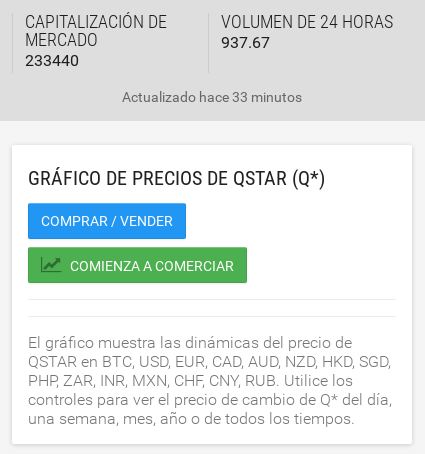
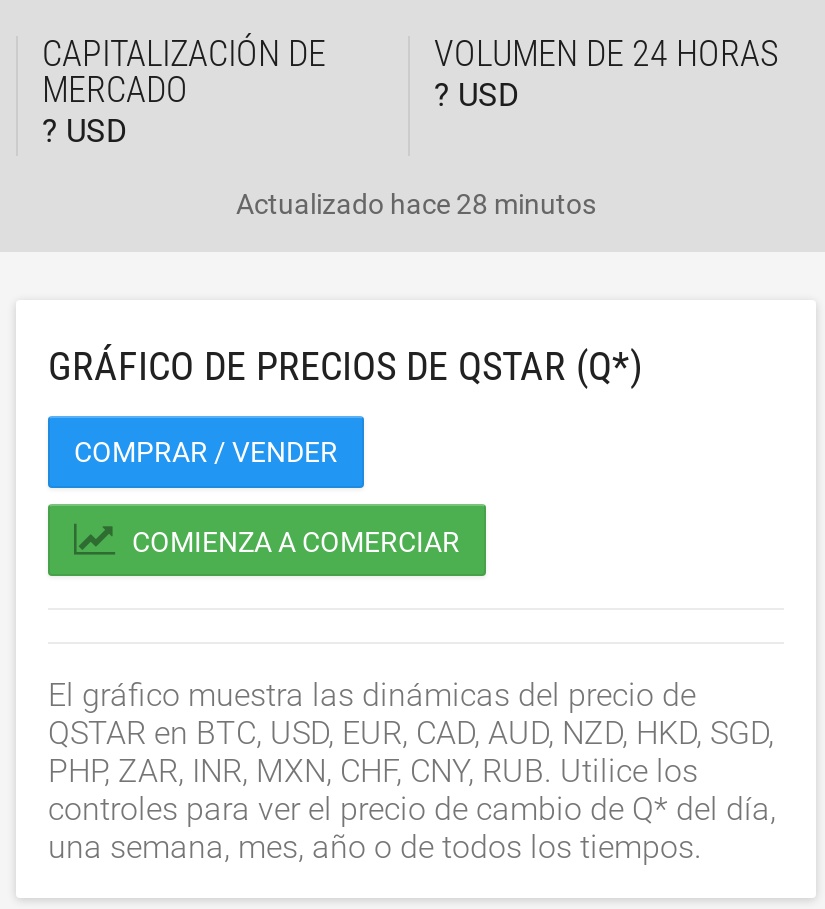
- 937.67
+ ? USD

- 233440
+ ? USD

- Actualizado hace 33 minutos
+ Actualizado hace 28 minutos
